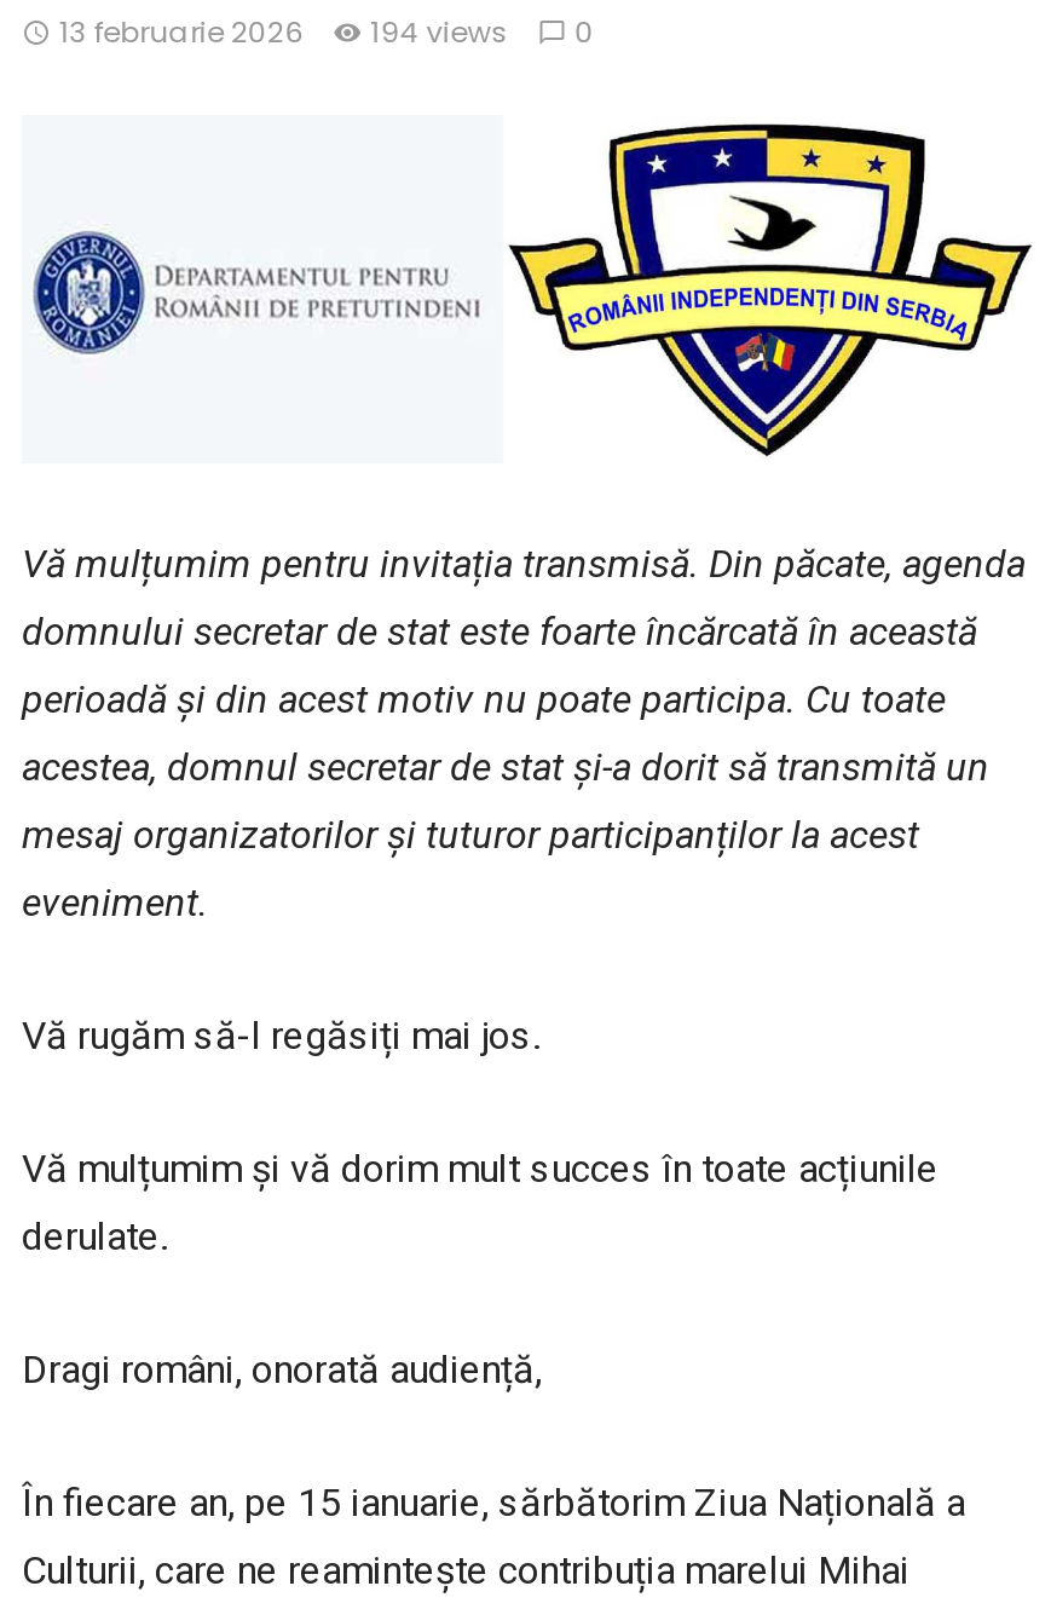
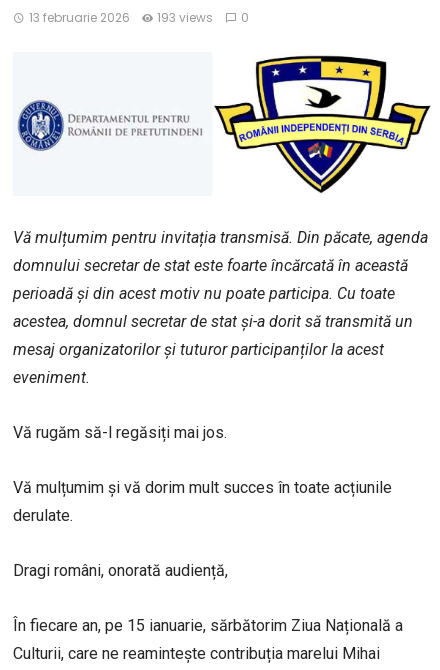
- 13 februarie 2026 194 views 0
+ 13 februarie 2026 193 views 0
